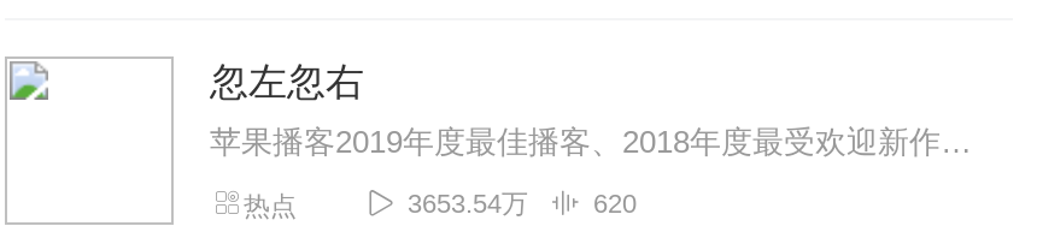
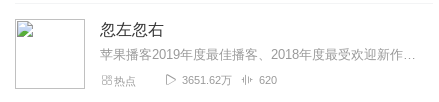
- 3653.54万
+ 3651.62万
